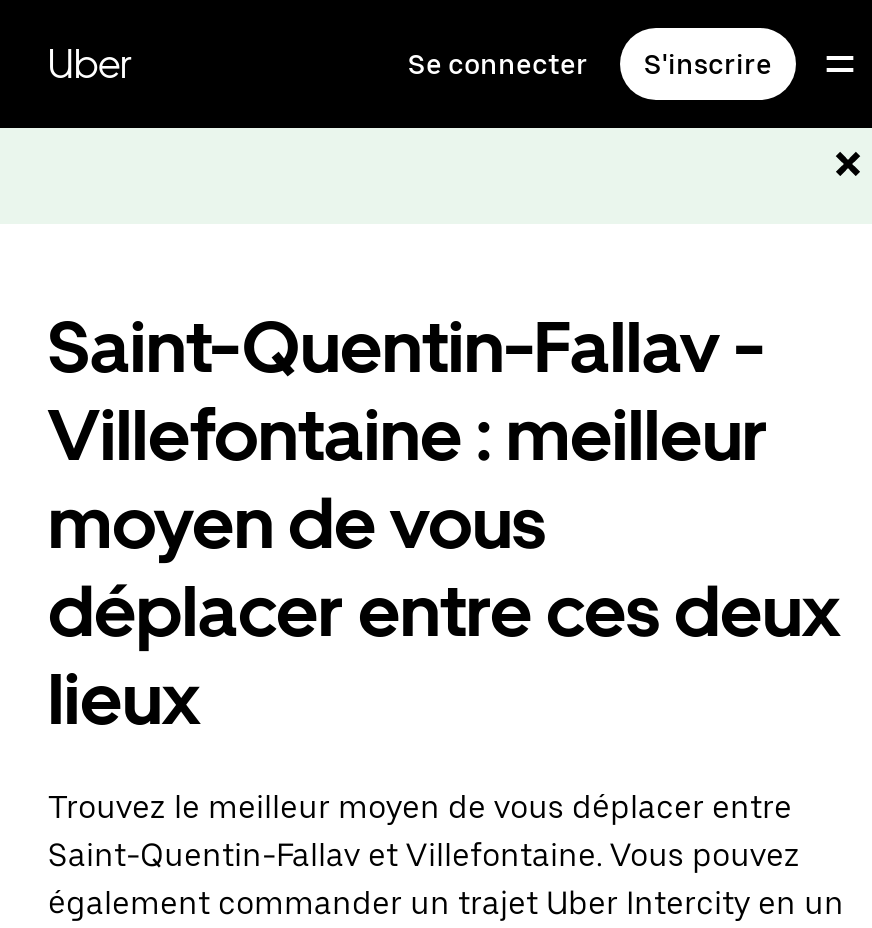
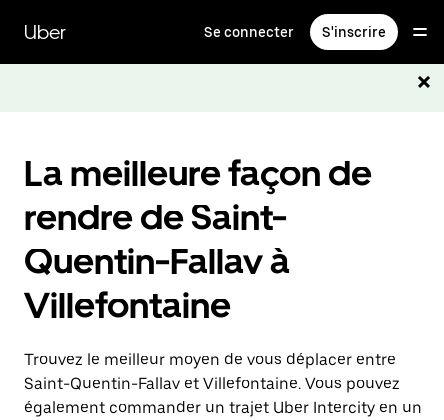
- Saint-Quentin-Fallav -
- Villefontaine : meilleur
- moyen de vous
- déplacer entre ces deux
- lieux
+ La meilleure façon de
+ rendre de Saint-
+ Quentin-Fallav à
+ Villefontaine
